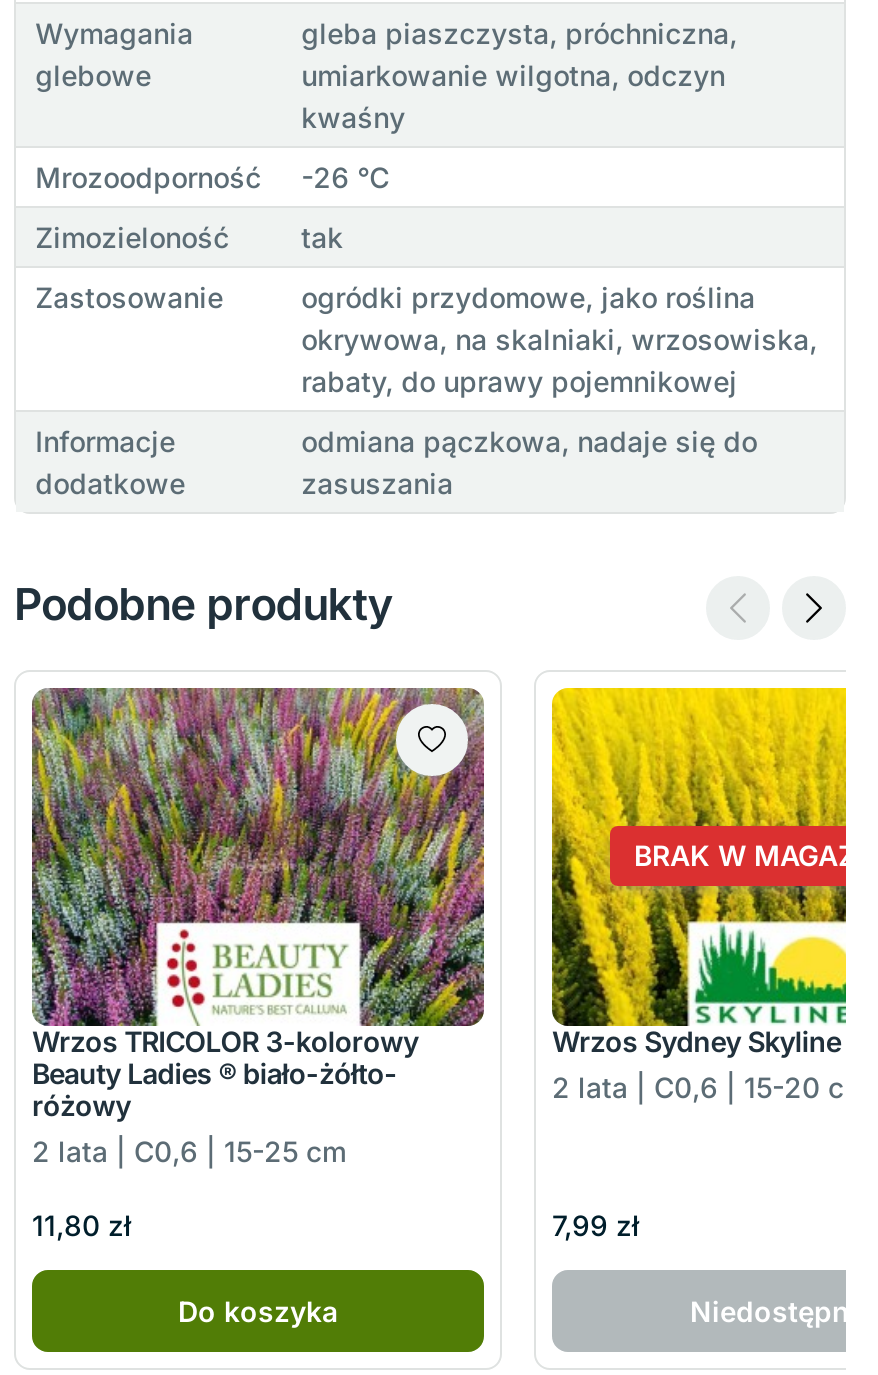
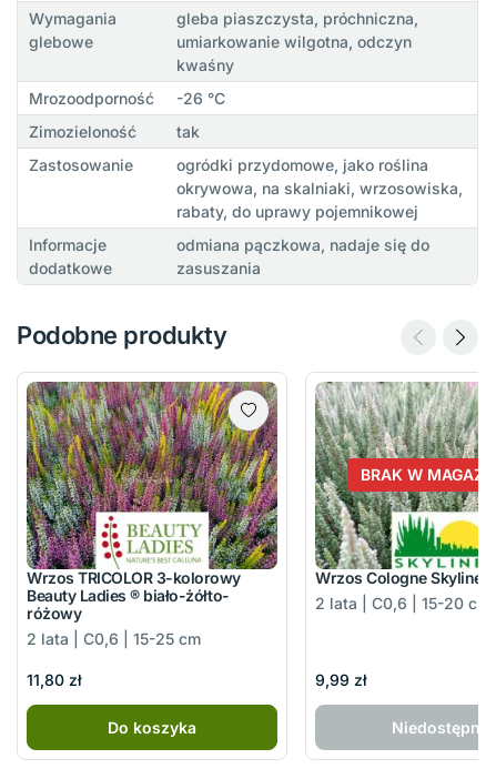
- [image]
- Wrzos Sydney Skyline ®
+ [image]
+ Wrzos Cologne Skyline®

- 7,99 zł
+ 9,99 zł
